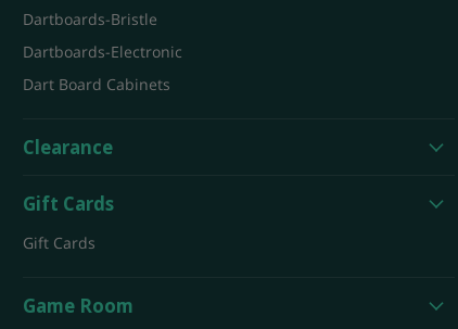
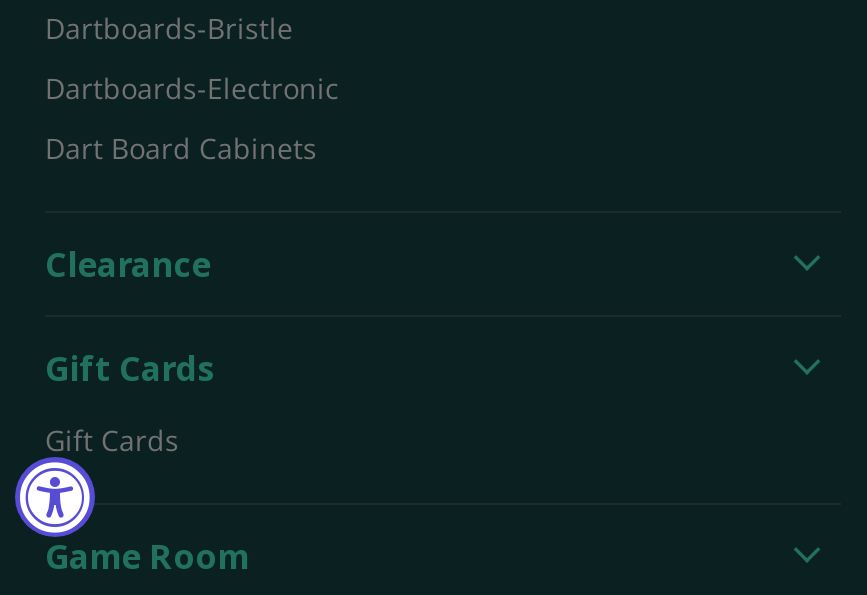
+ [image]
